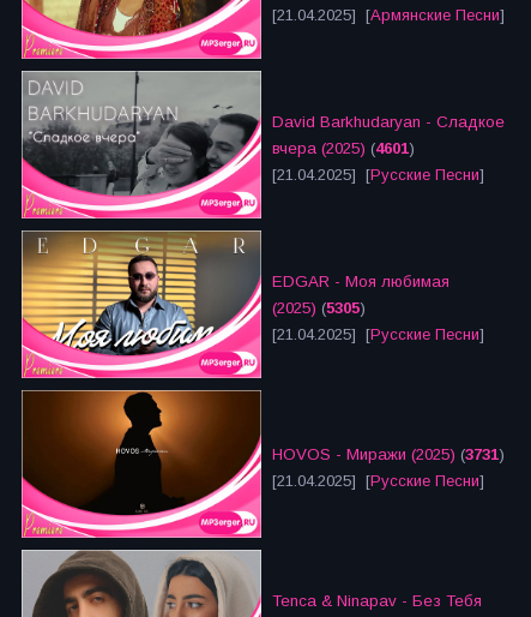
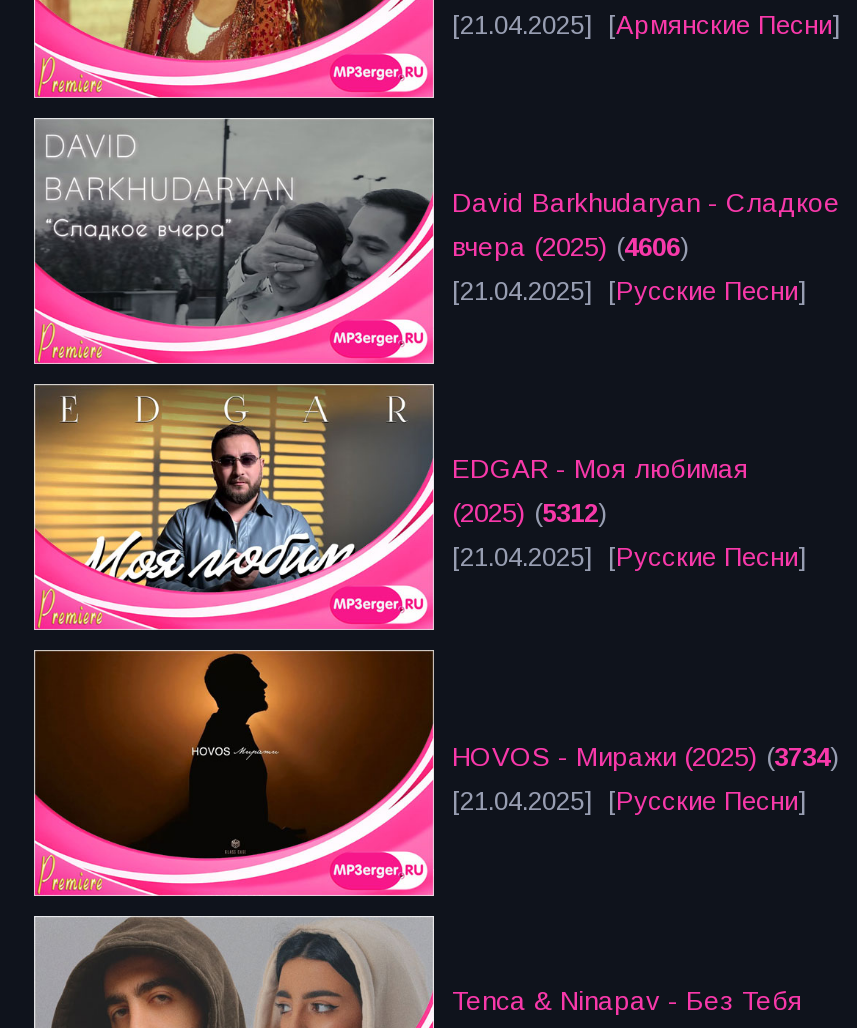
- вчера (2025) (4601)
+ вчера (2025) (4606)

- (2025) (5305)
+ (2025) (5312)

- HOVOS - Миражи (2025) (3731)
+ HOVOS - Миражи (2025) (3734)
